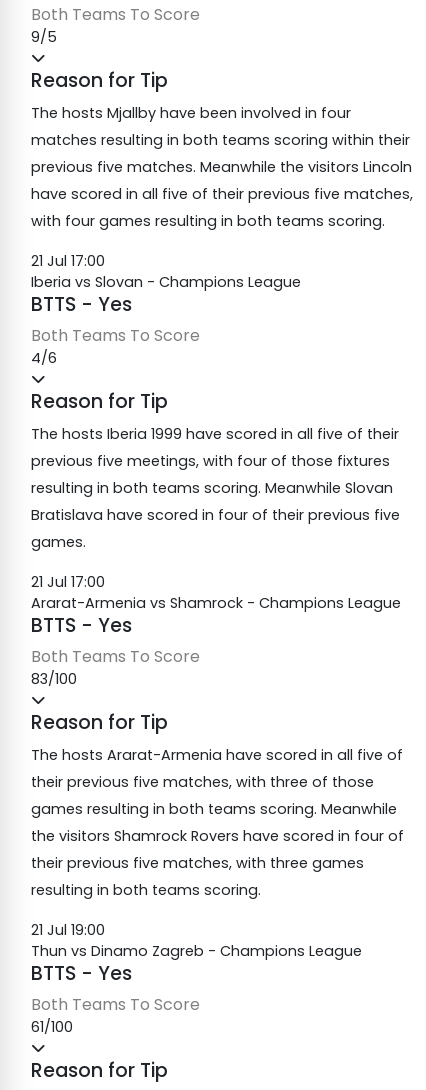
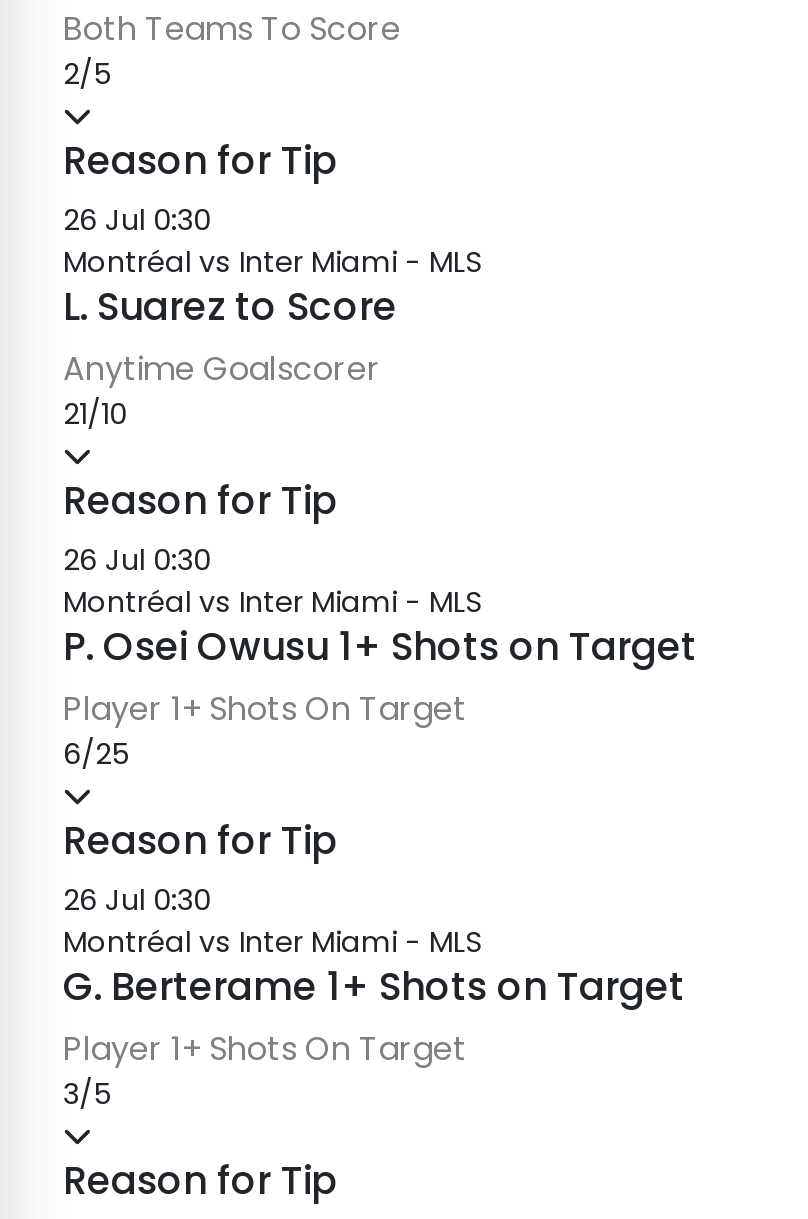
- 9/5
+ 2/5

- The hosts Mjallby have been involved in four
- matches resulting in both teams scoring within their
- previous five matches. Meanwhile the visitors Lincoln
- have scored in all five of their previous five matches,
- with four games resulting in both teams scoring.
- 21 Jul 17:00
- Iberia vs Slovan - Champions League
- BTTS - Yes
- Both Teams To Score
- 4/6
+ 26 Jul 0:30
+ Montréal vs Inter Miami - MLS
+ L. Suarez to Score
+ Anytime Goalscorer
+ 21/10

- The hosts Iberia 1999 have scored in all five of their
- previous five meetings, with four of those fixtures
- resulting in both teams scoring. Meanwhile Slovan
- Bratislava have scored in four of their previous five
- games.
- 21 Jul 17:00
- Ararat-Armenia vs Shamrock - Champions League
- BTTS - Yes
- Both Teams To Score
- 83/100
+ 26 Jul 0:30
+ Montréal vs Inter Miami - MLS
+ P. Osei Owusu 1+ Shots on Target
+ Player 1+ Shots On Target
+ 6/25

- The hosts Ararat-Armenia have scored in all five of
- their previous five matches, with three of those
- games resulting in both teams scoring. Meanwhile
- the visitors Shamrock Rovers have scored in four of
- their previous five matches, with three games
- resulting in both teams scoring.
- 21 Jul 19:00
- Thun vs Dinamo Zagreb - Champions League
- BTTS - Yes
- Both Teams To Score
- 61/100
+ 26 Jul 0:30
+ Montréal vs Inter Miami - MLS
+ G. Berterame 1+ Shots on Target
+ Player 1+ Shots On Target
+ 3/5
